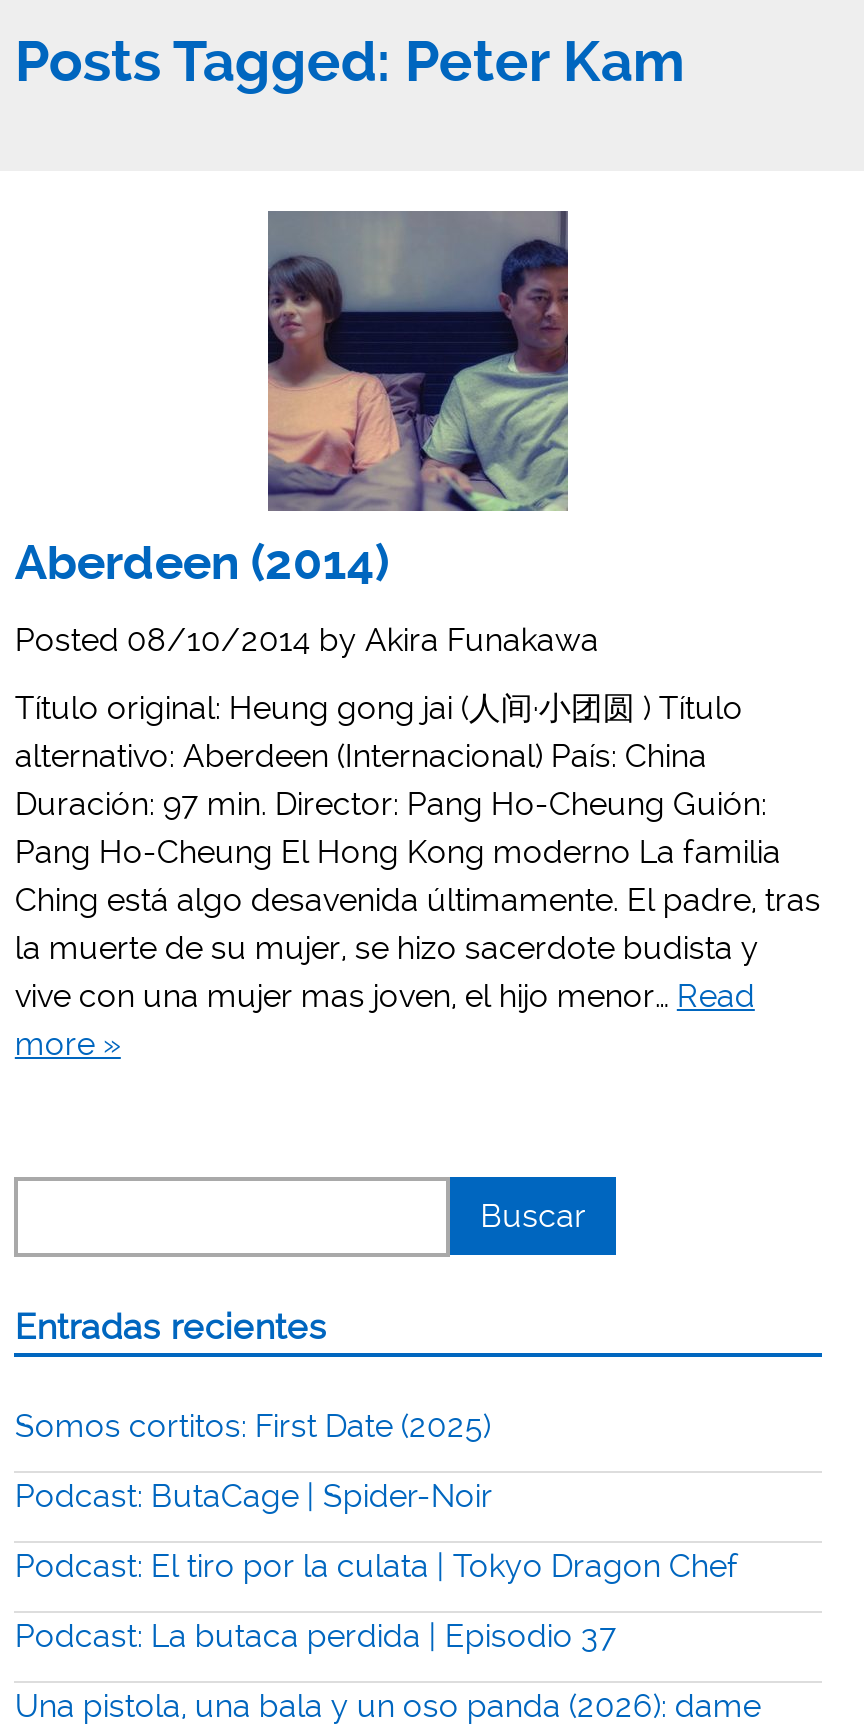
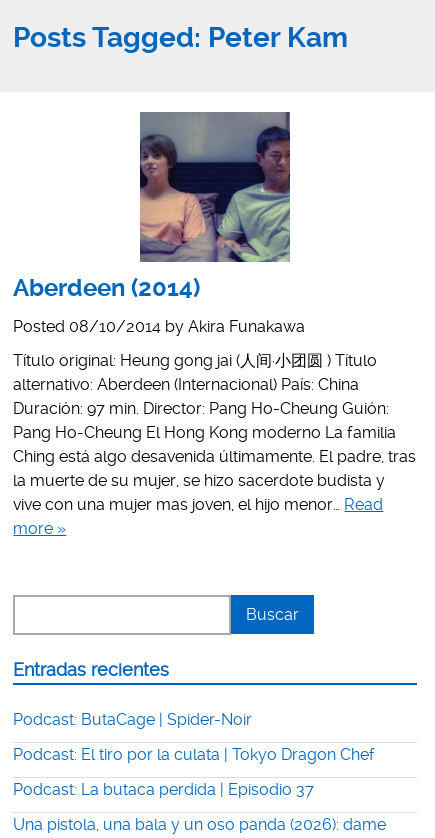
- Somos cortitos: First Date (2025)
